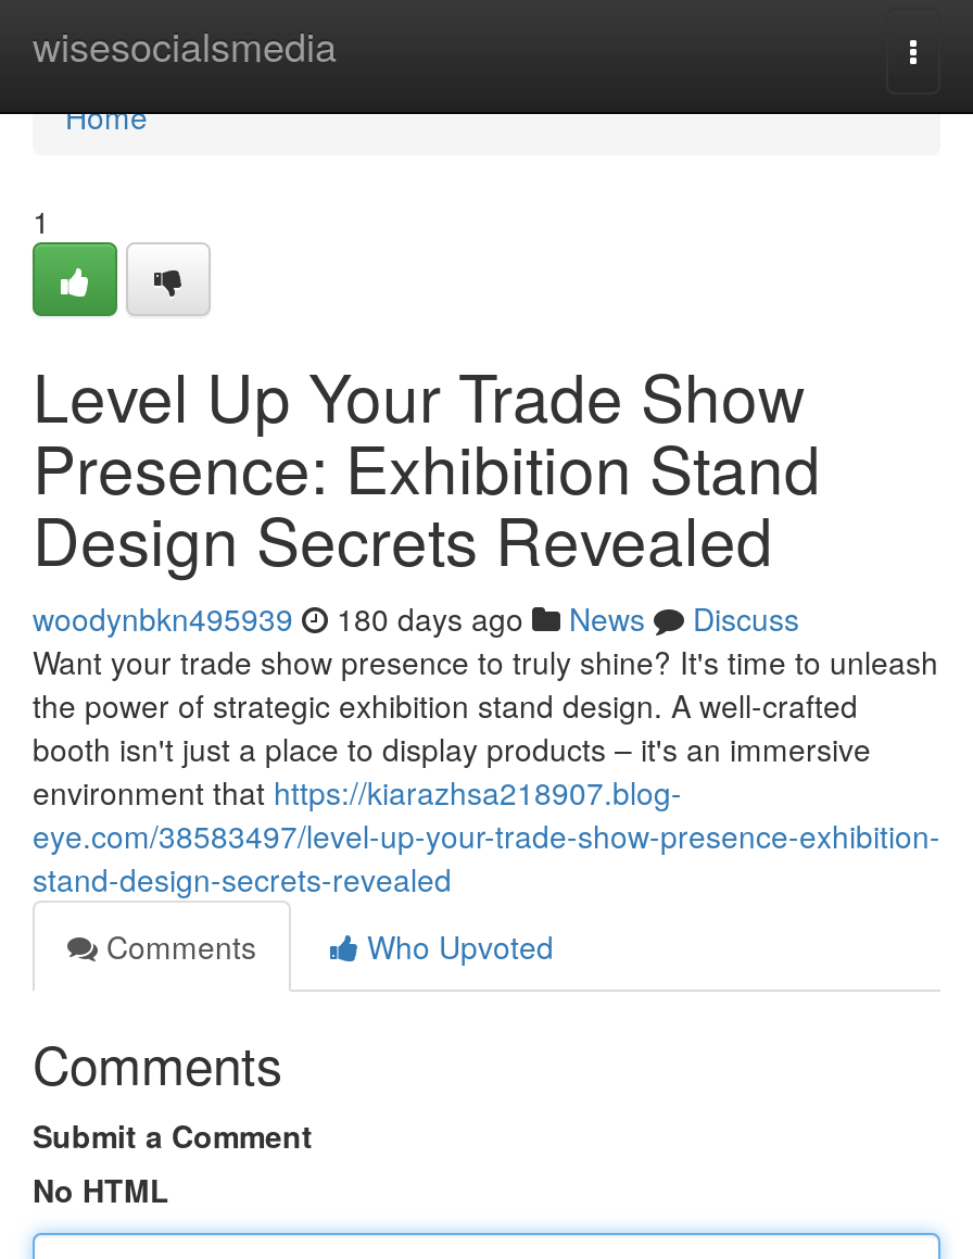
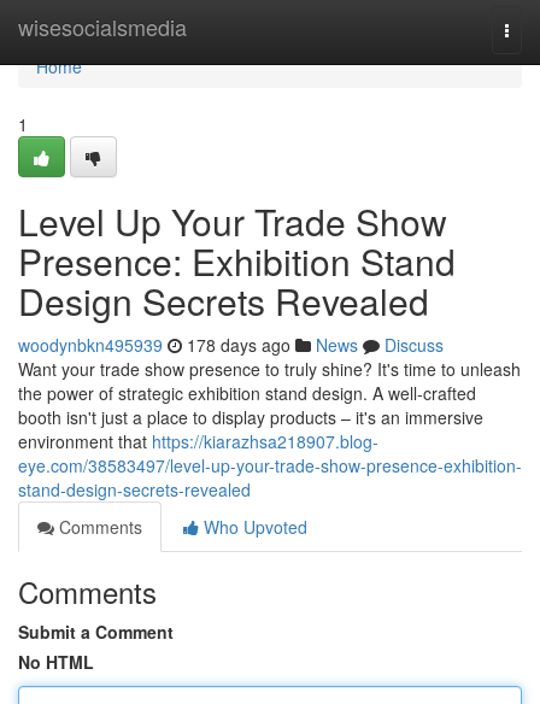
- woodynbkn495939 180 days ago News Discuss
+ woodynbkn495939 178 days ago News Discuss
